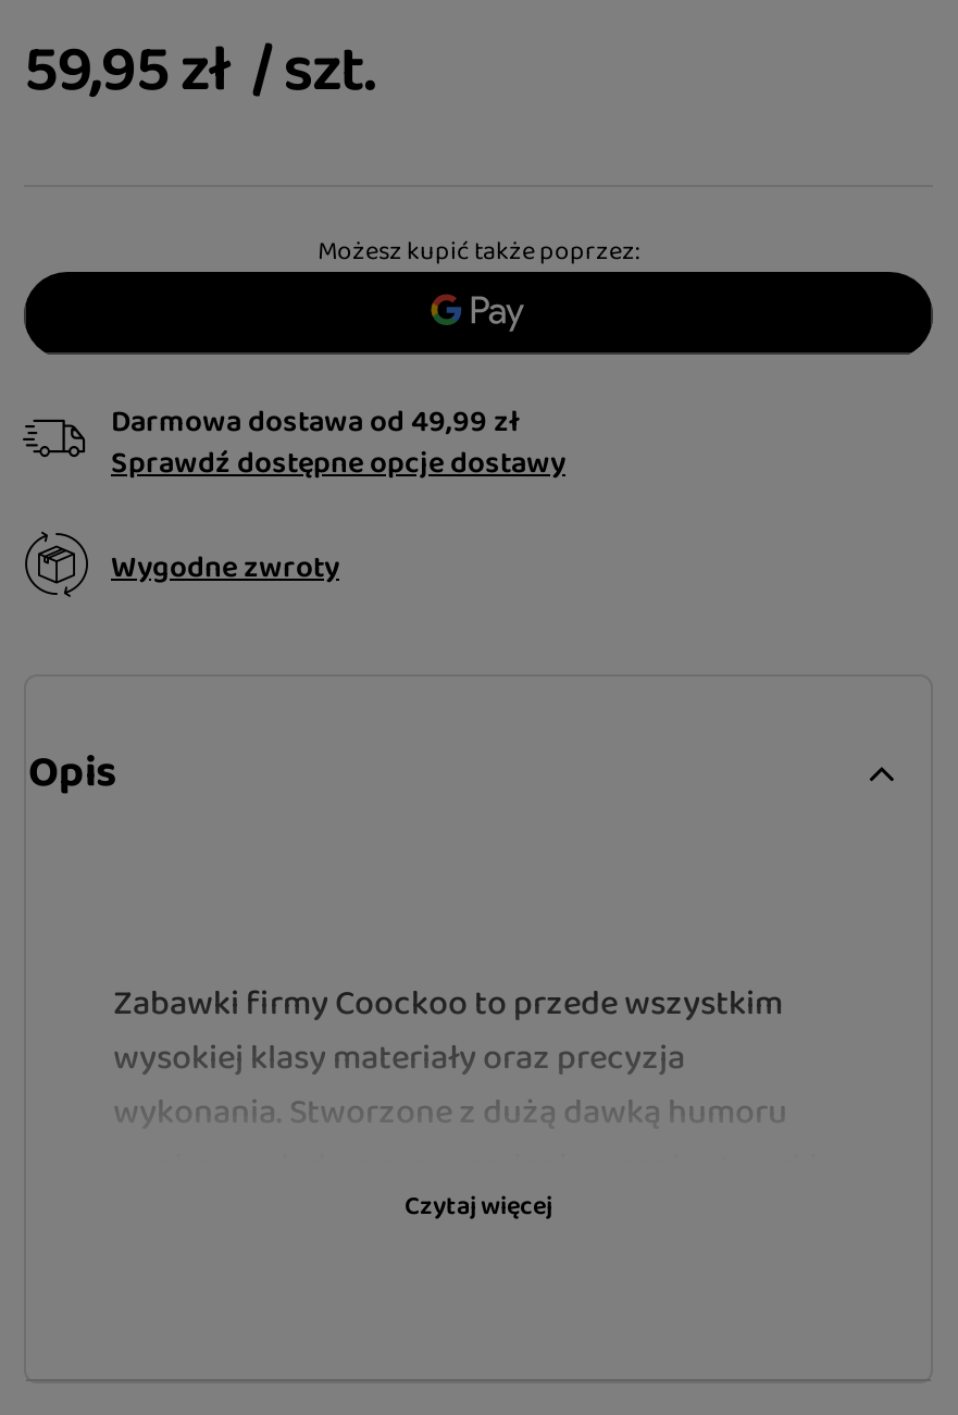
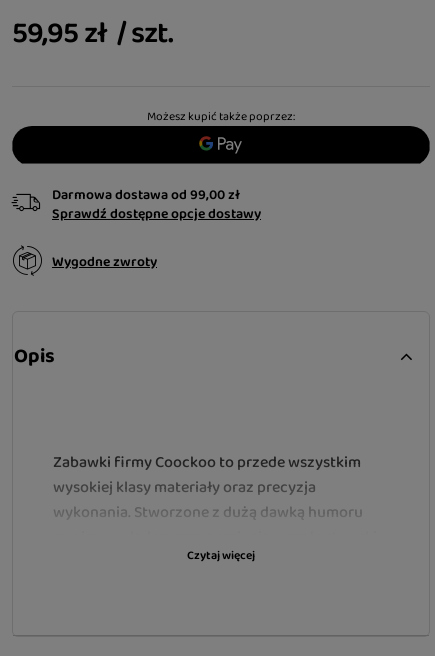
- Darmowa dostawa od 49,99 zł
+ Darmowa dostawa od 99,00 zł
